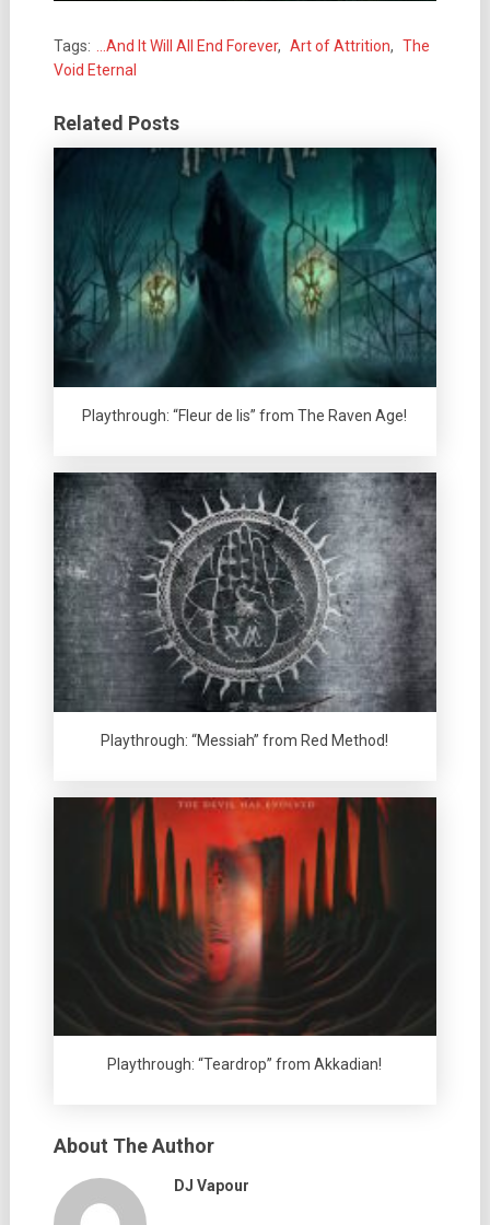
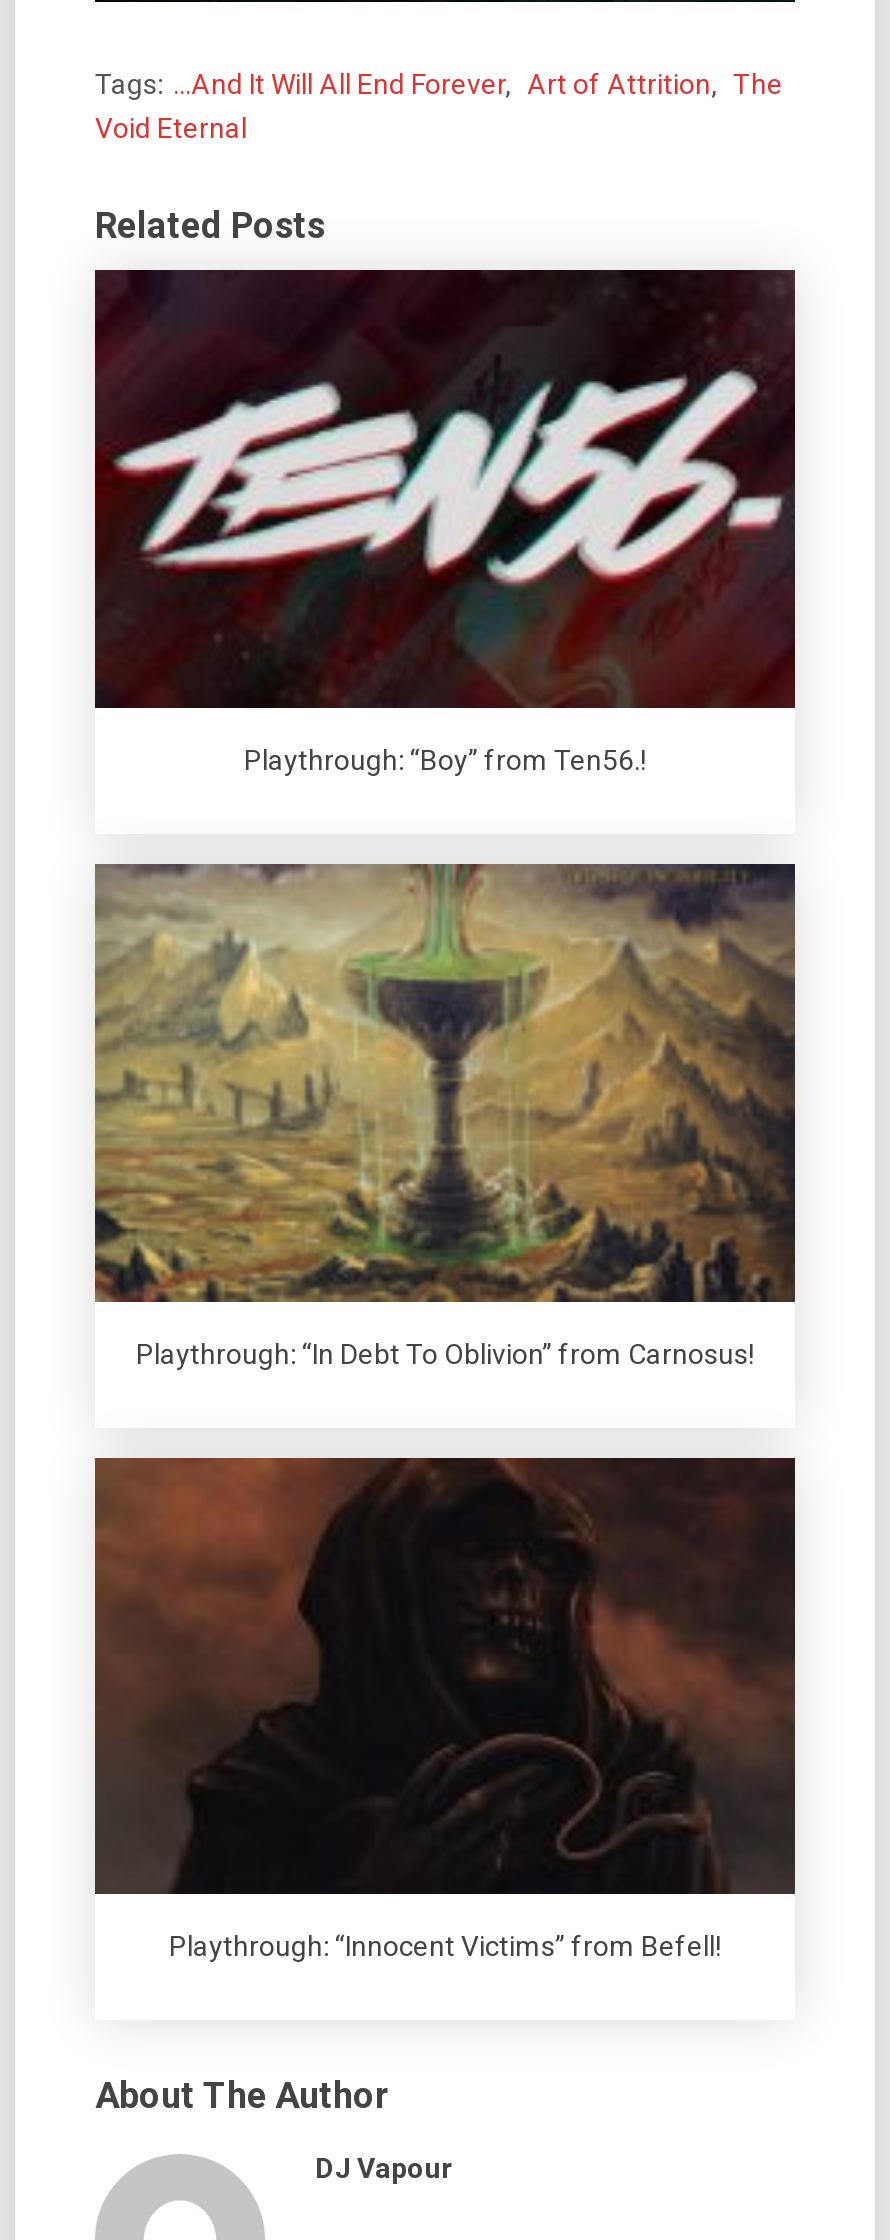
- [image]
- Playthrough: “Fleur de lis” from The Raven Age!
+ [image]
+ Playthrough: “Boy” from Ten56.!

- [image]
- Playthrough: “Messiah” from Red Method!
+ [image]
+ Playthrough: “In Debt To Oblivion” from Carnosus!

- [image]
- Playthrough: “Teardrop” from Akkadian!
+ [image]
+ Playthrough: “Innocent Victims” from Befell!
